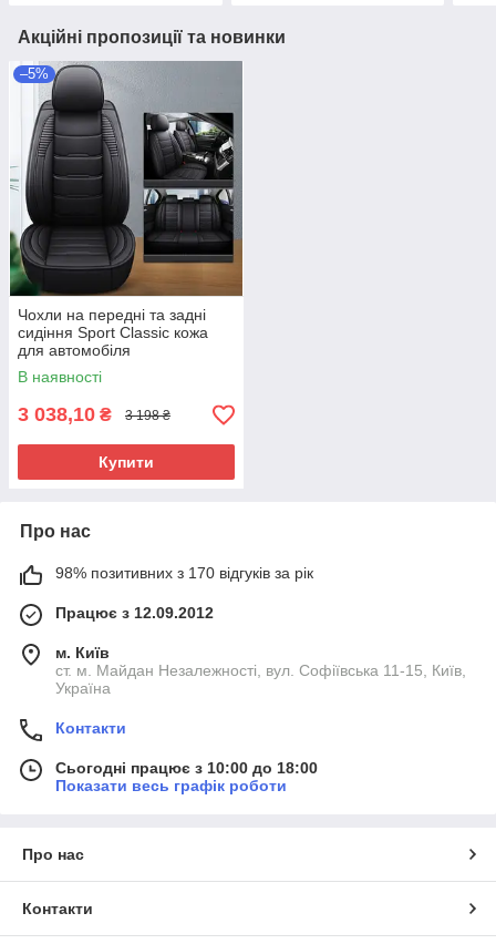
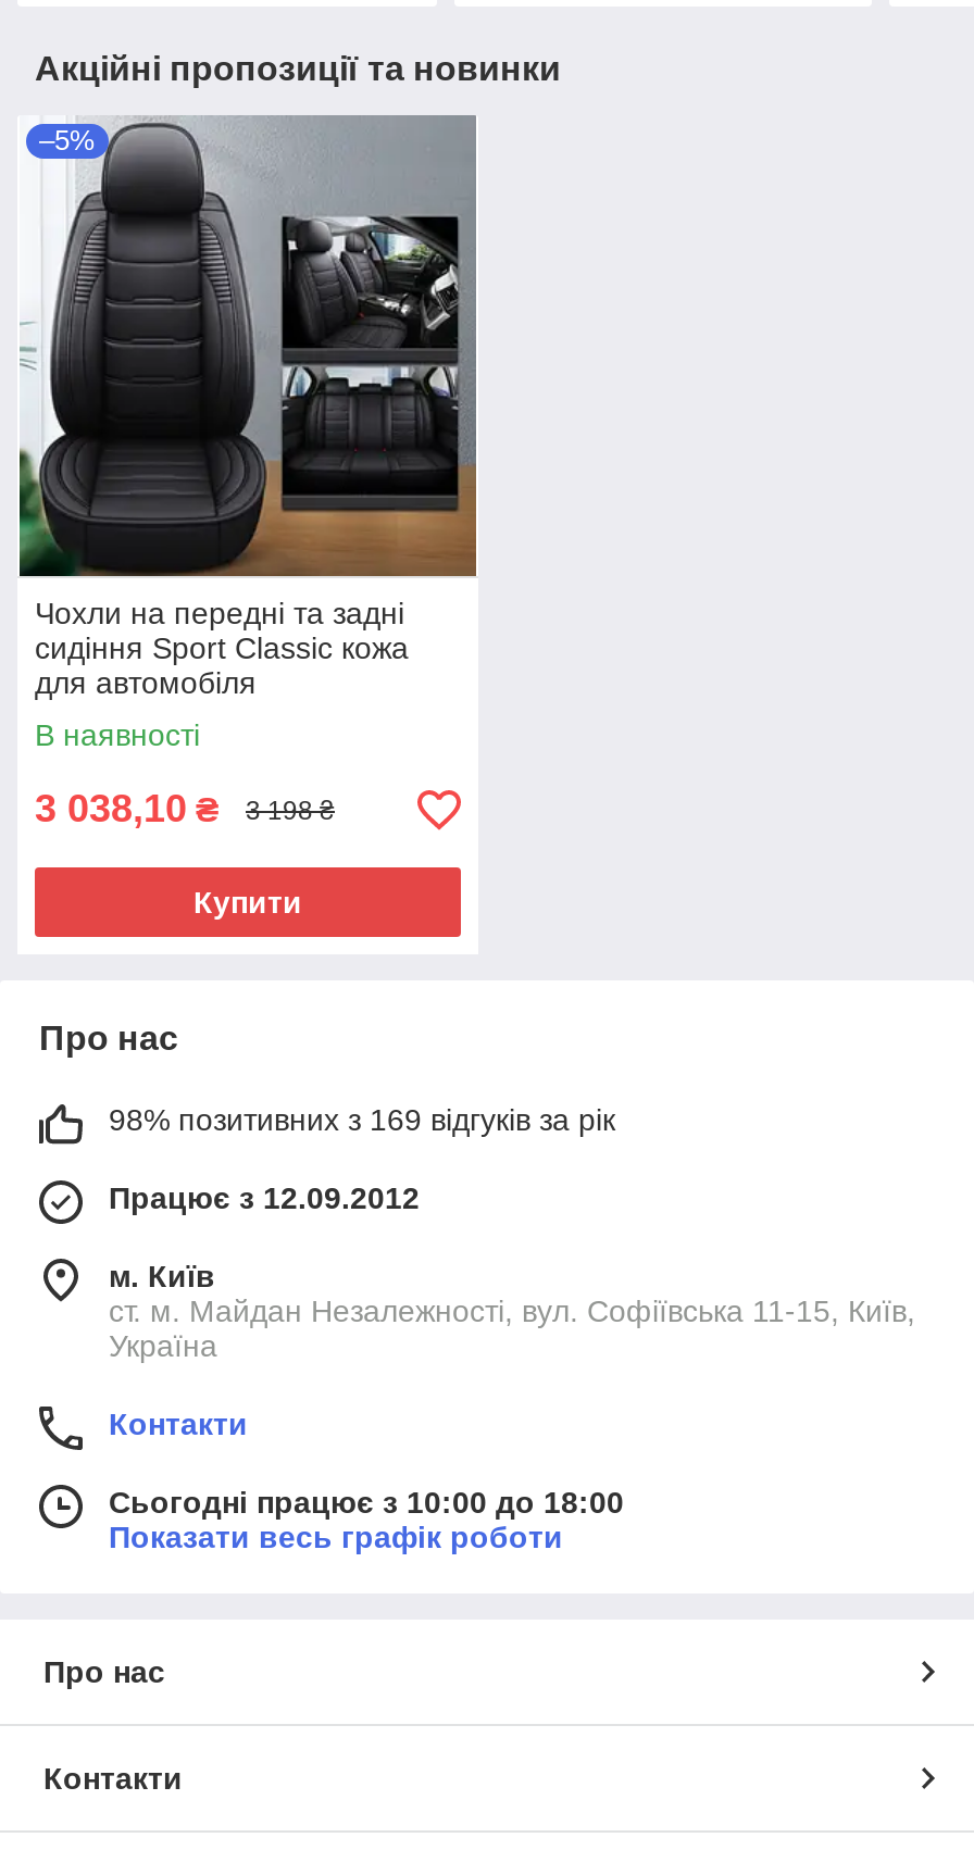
- 98% позитивних з 170 відгуків за рік
+ 98% позитивних з 169 відгуків за рік
